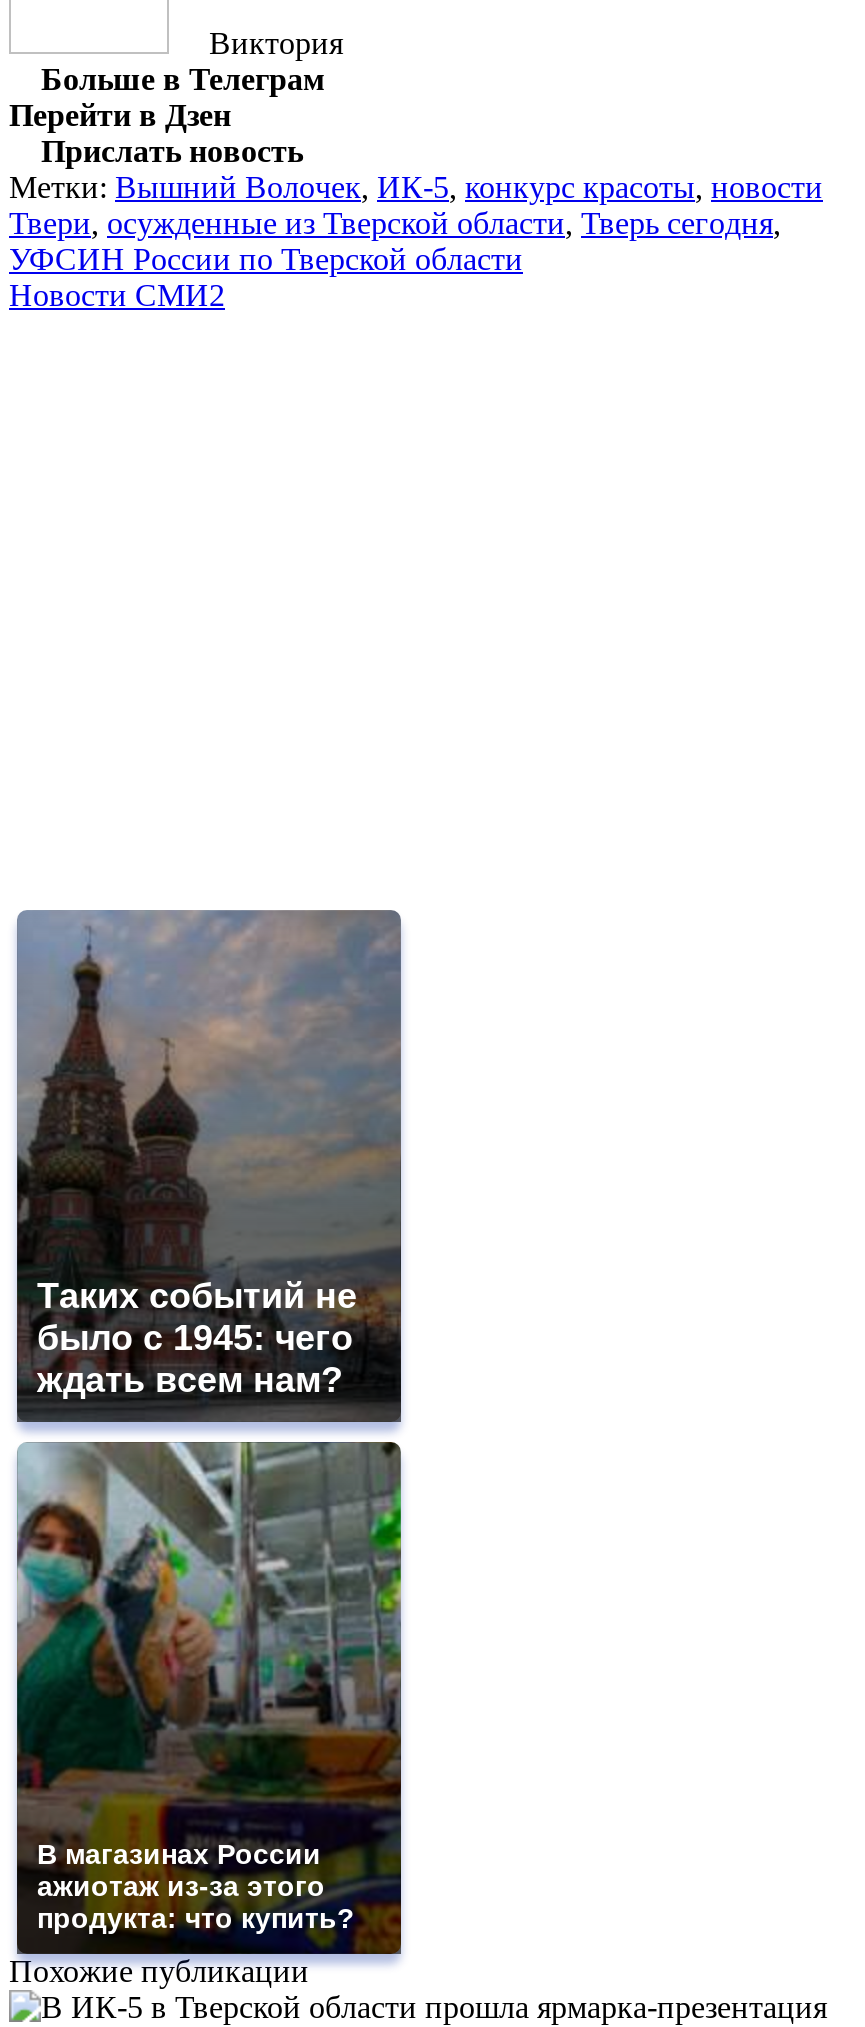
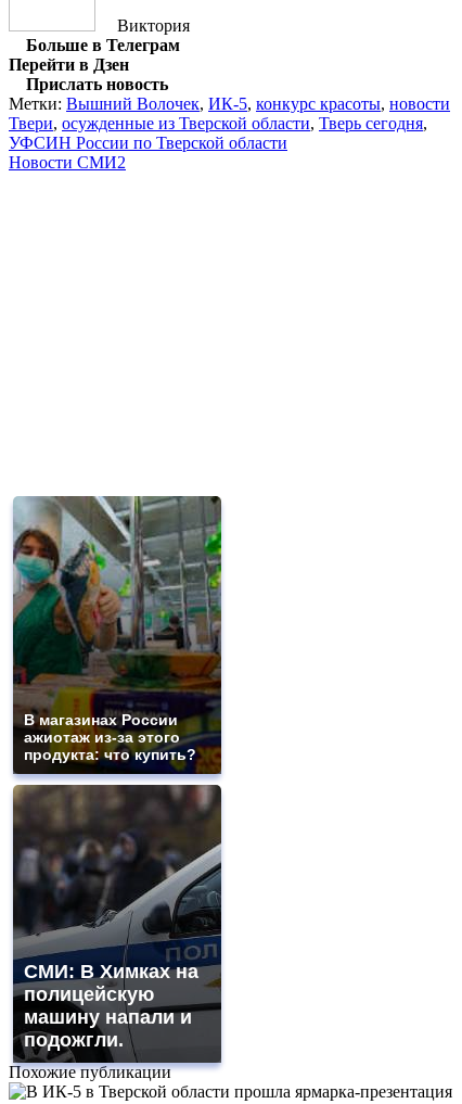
- [image]
- Таких событий не
- было с 1945: чего
- ждать всем нам?

moved up: В магазинах России | ажиотаж из-за этого | продукта: что купить?

+ [image]
+ СМИ: В Химках на
+ полицейскую
+ машину напали и
+ подожгли.
